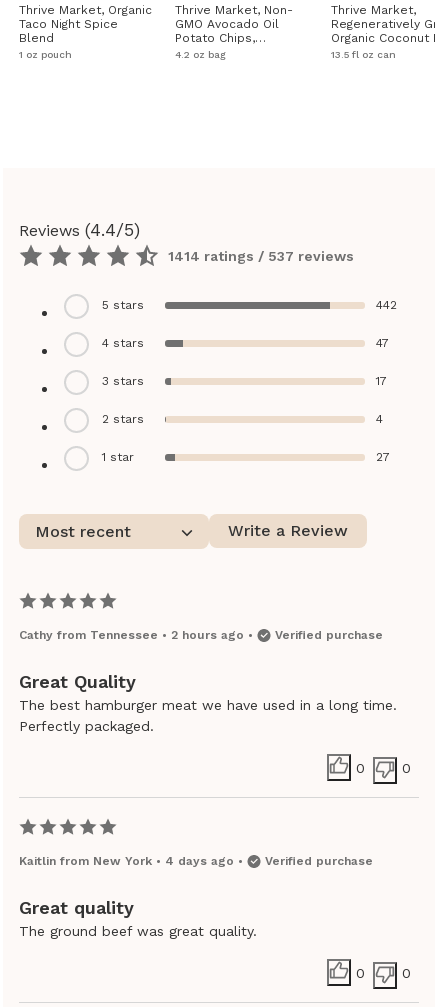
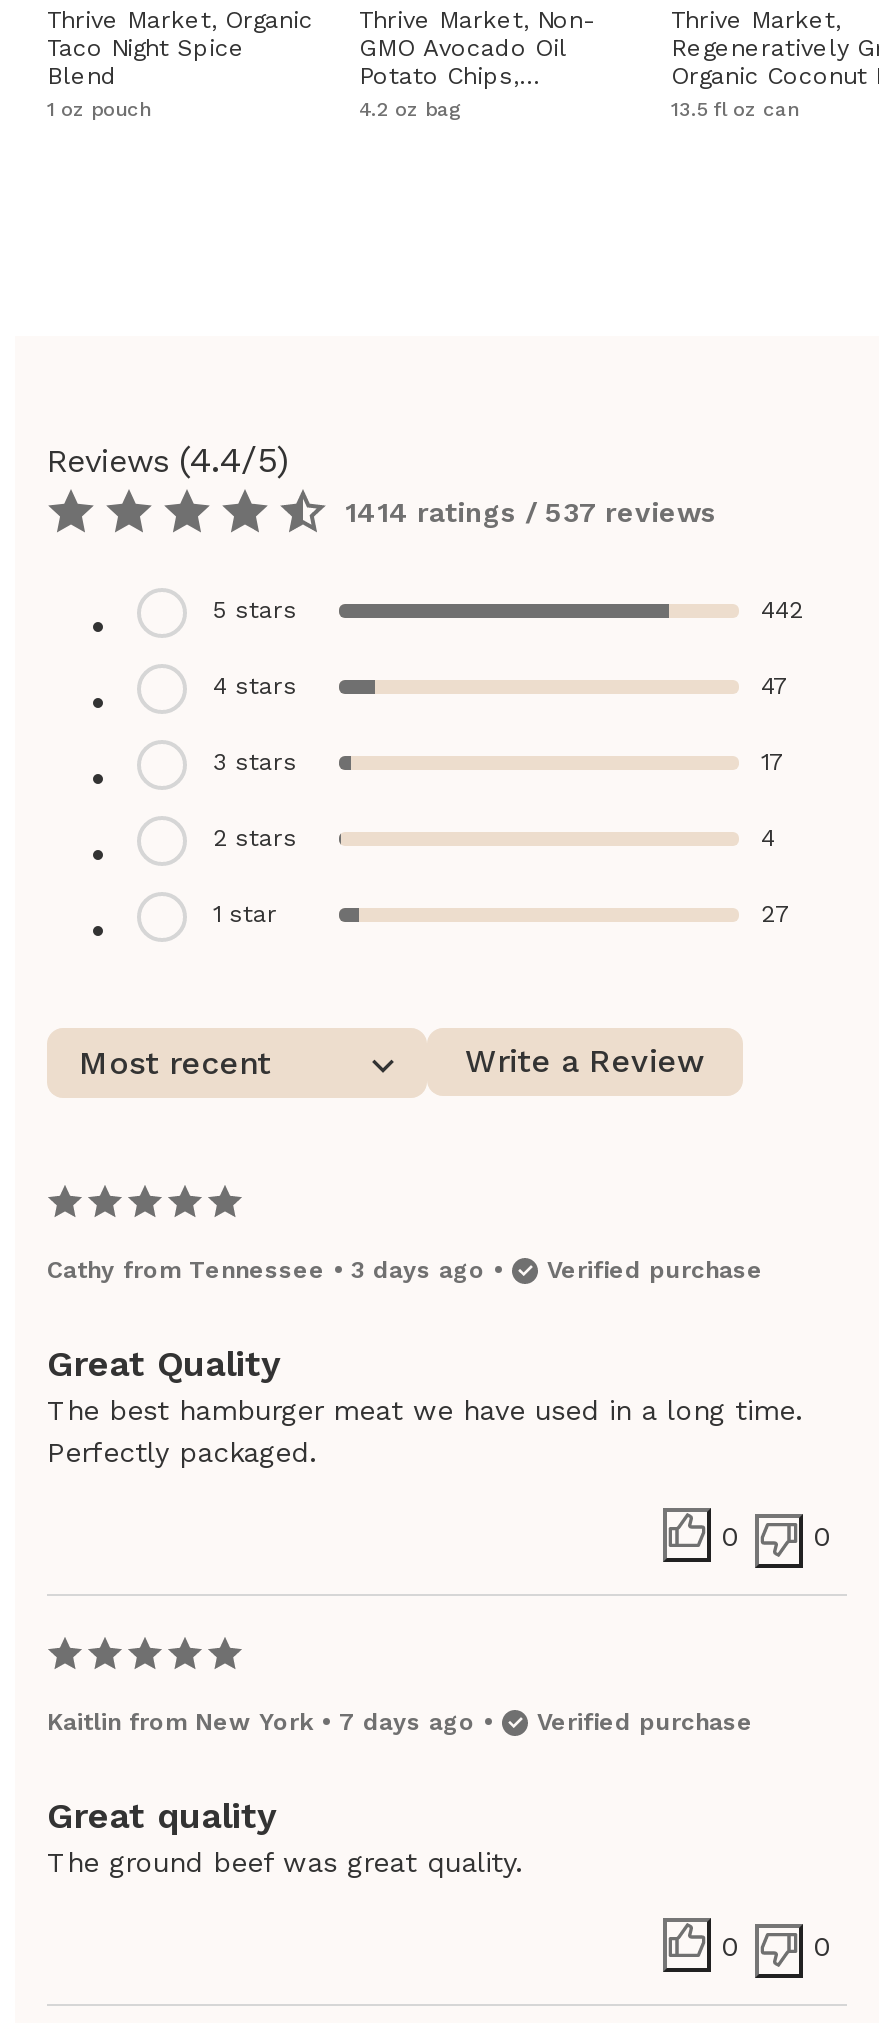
- Cathy from Tennessee • 2 hours ago •
+ Cathy from Tennessee • 3 days ago •

- Kaitlin from New York • 4 days ago •
+ Kaitlin from New York • 7 days ago •
